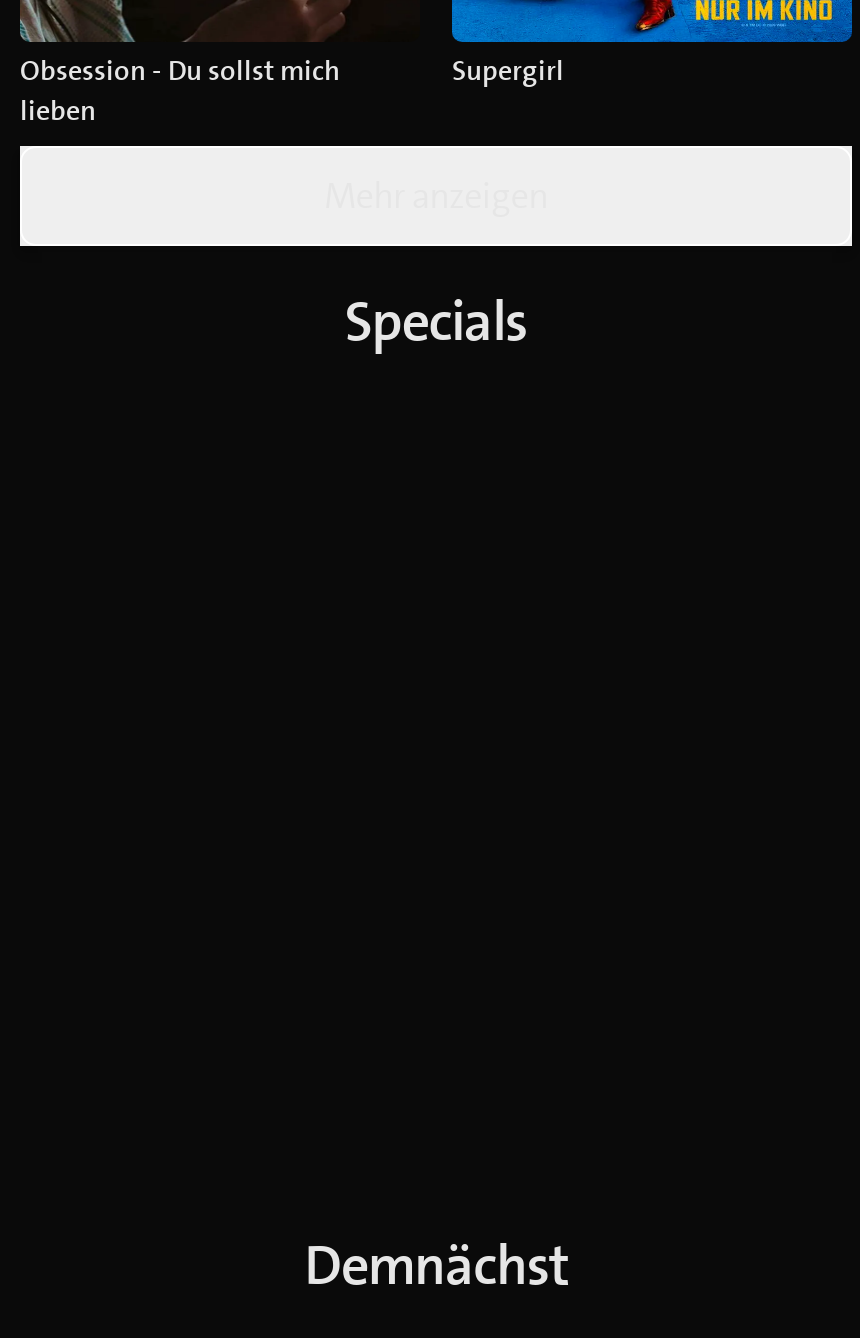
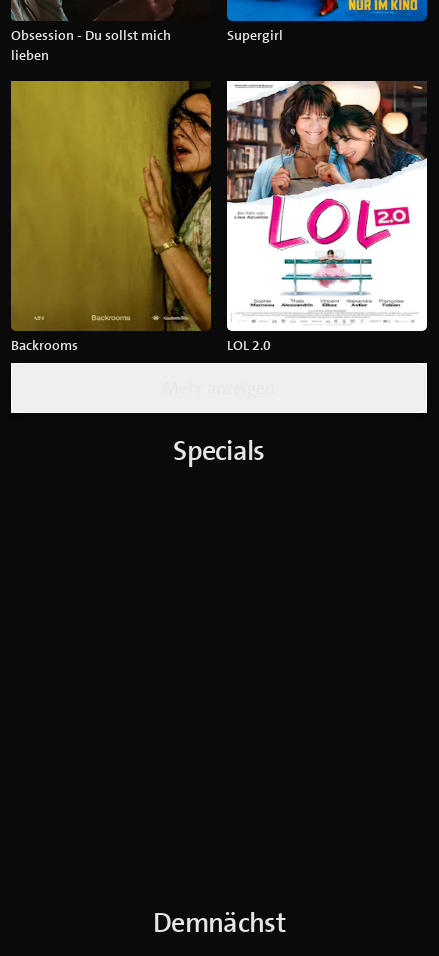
+ [image]
+ Backrooms
+ LOL 2.0

+ [image]
